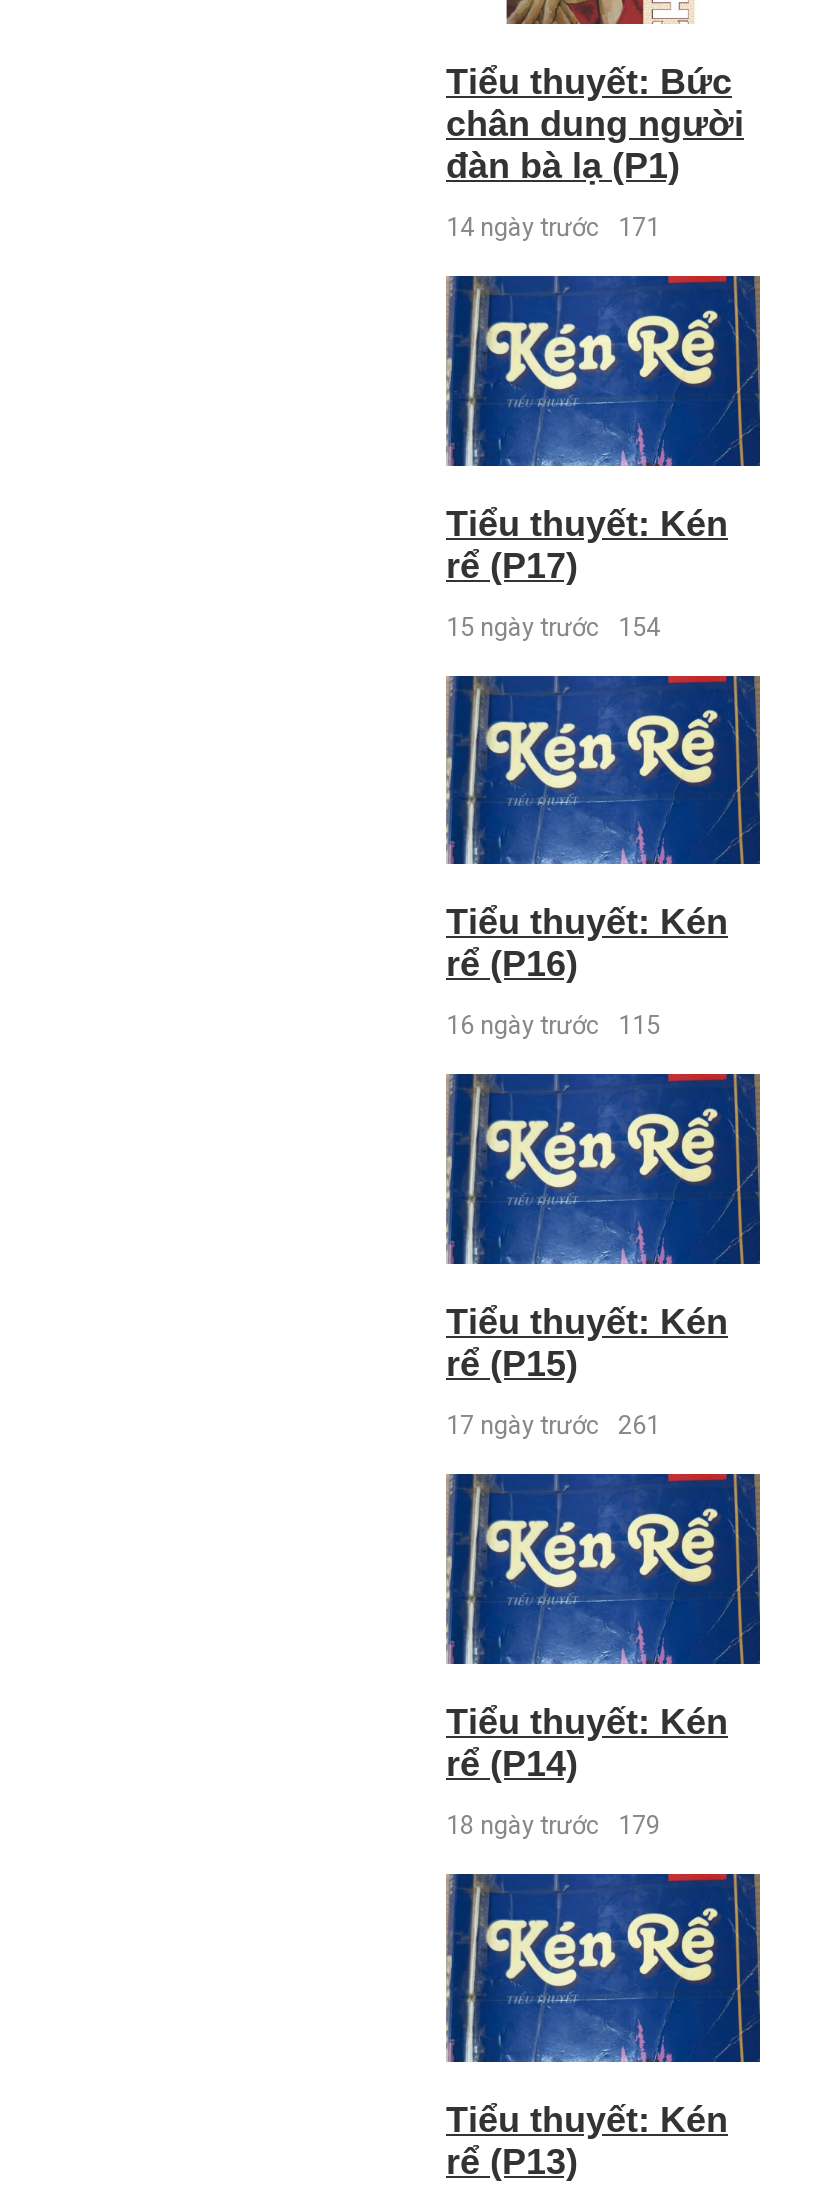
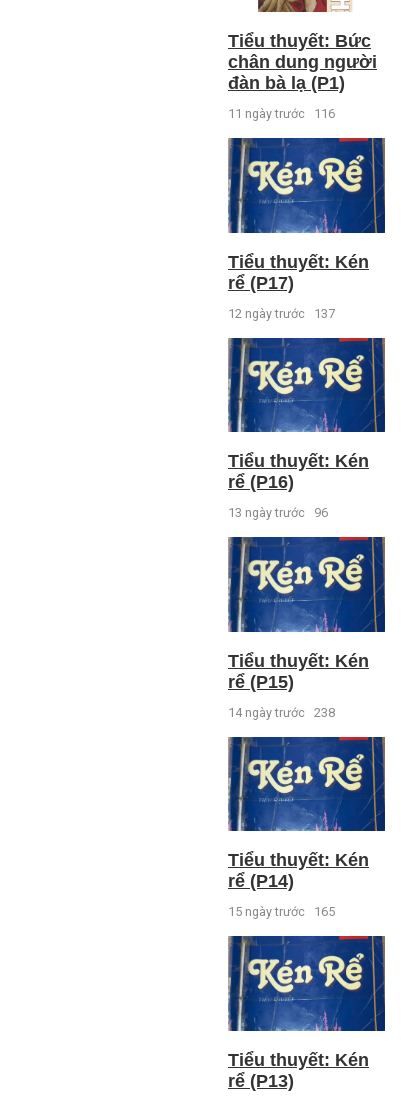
- 14 ngày trước 171
+ 11 ngày trước 116

- 15 ngày trước 154
+ 12 ngày trước 137

- 16 ngày trước 115
+ 13 ngày trước 96

- 17 ngày trước 261
+ 14 ngày trước 238

- 18 ngày trước 179
+ 15 ngày trước 165
